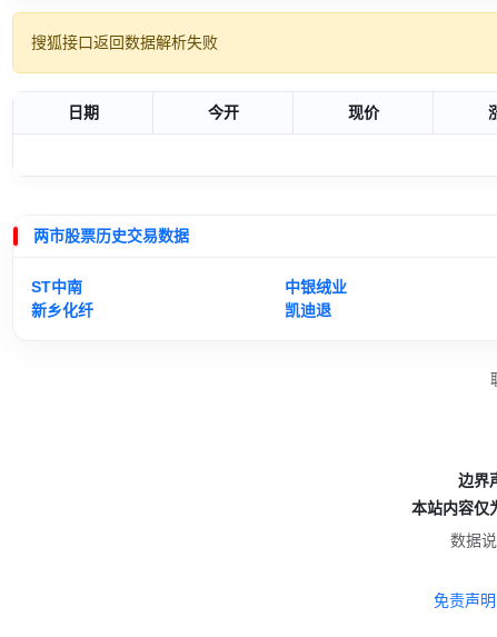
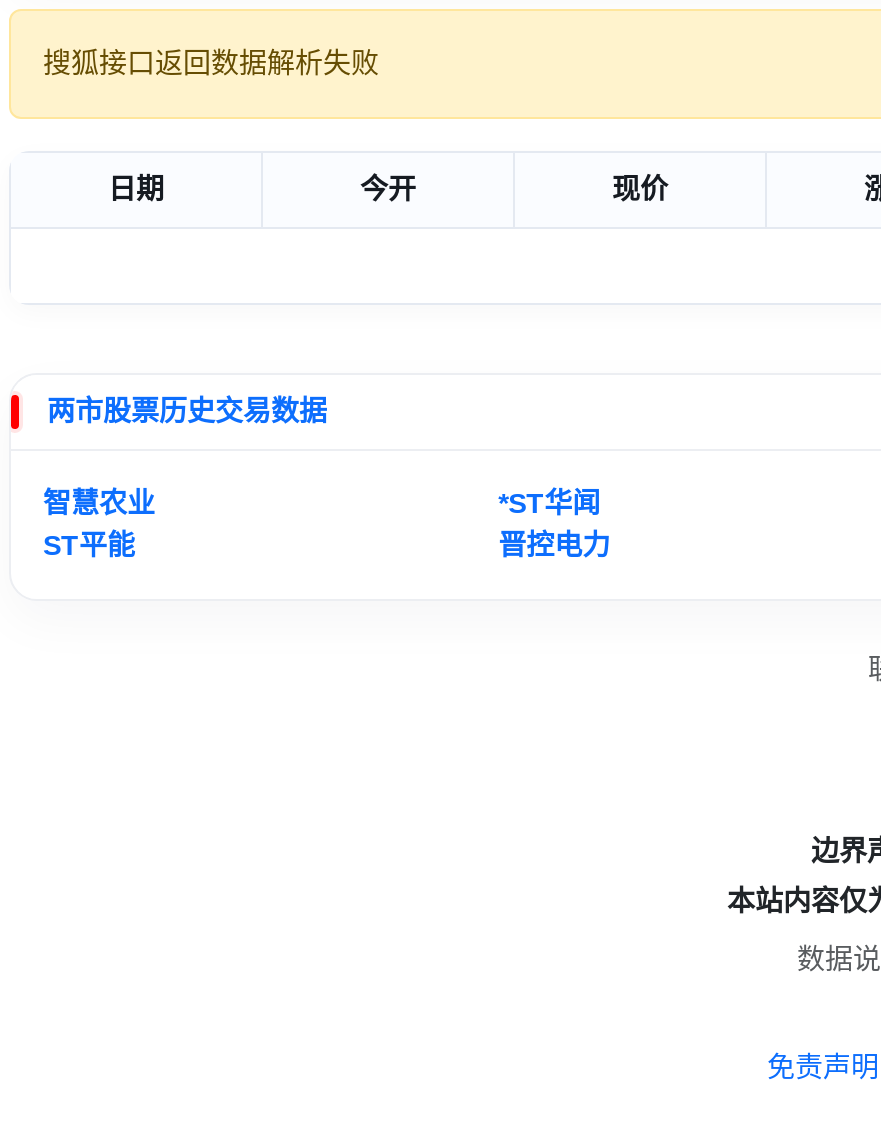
- ST中南
- 中银绒业
- 新乡化纤
- 凯迪退
+ 智慧农业
+ *ST华闻
+ ST平能
+ 晋控电力
